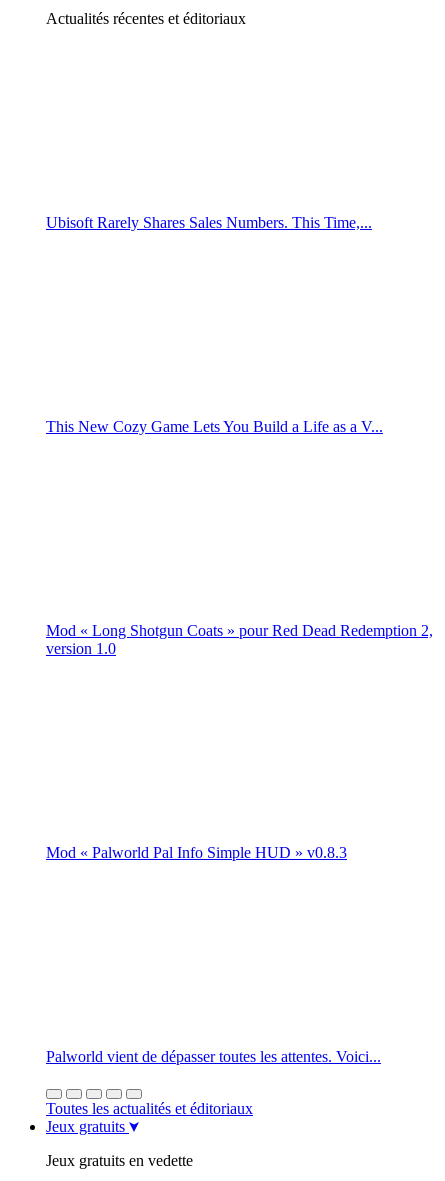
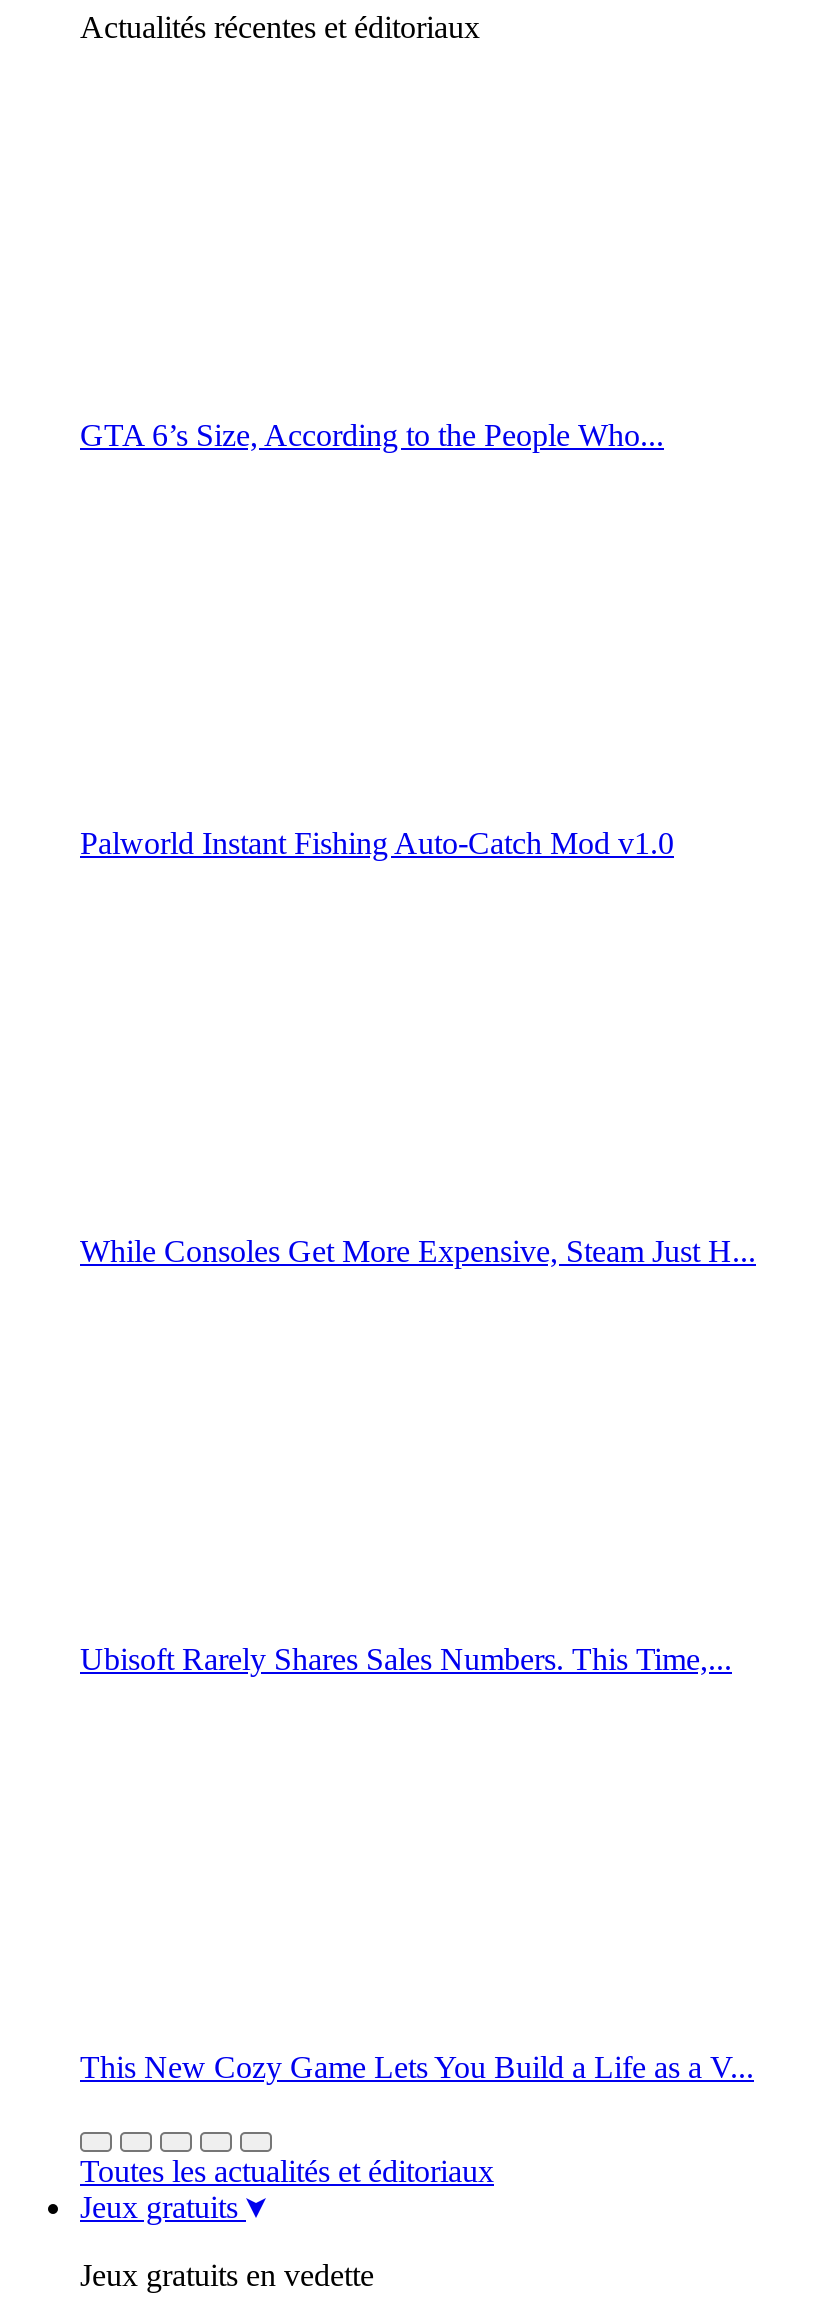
+ GTA 6’s Size, According to the People Who...

+ Palworld Instant Fishing Auto-Catch Mod v1.0

+ While Consoles Get More Expensive, Steam Just H...

moved down: Ubisoft Rarely Shares Sales Numbers. This Time,... | This New Cozy Game Lets You Build a Life as a V...

- Mod « Long Shotgun Coats » pour Red Dead Redemption 2,
- version 1.0

- Mod « Palworld Pal Info Simple HUD » v0.8.3

- Palworld vient de dépasser toutes les attentes. Voici...
